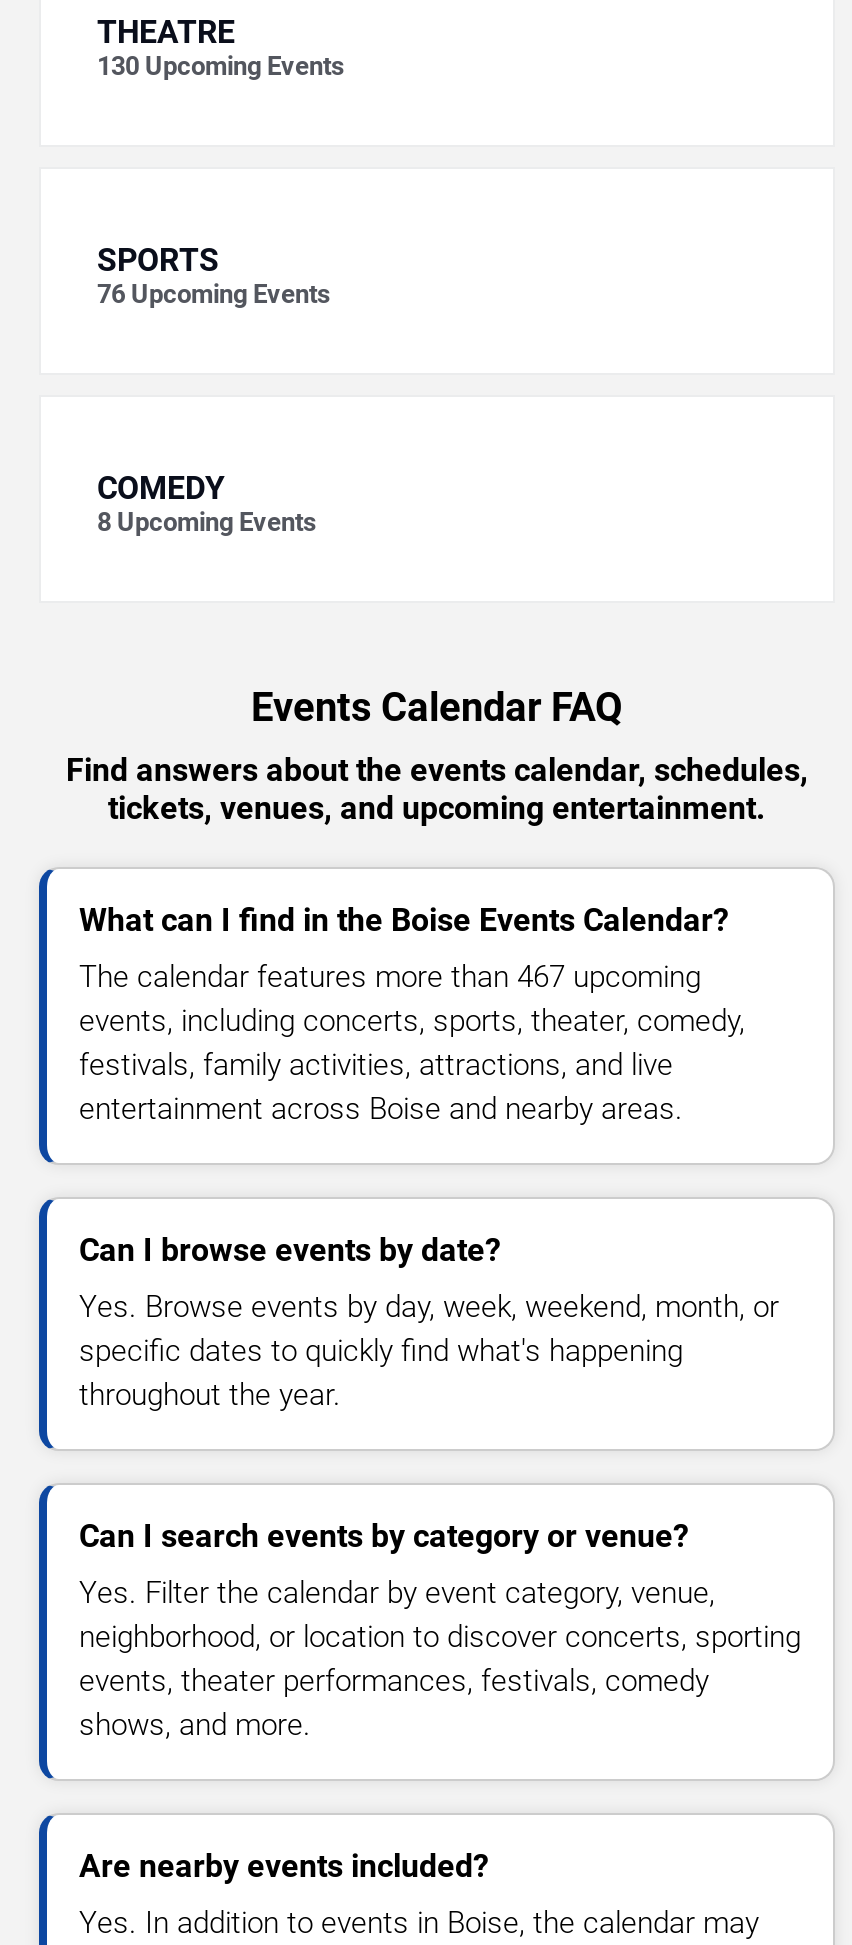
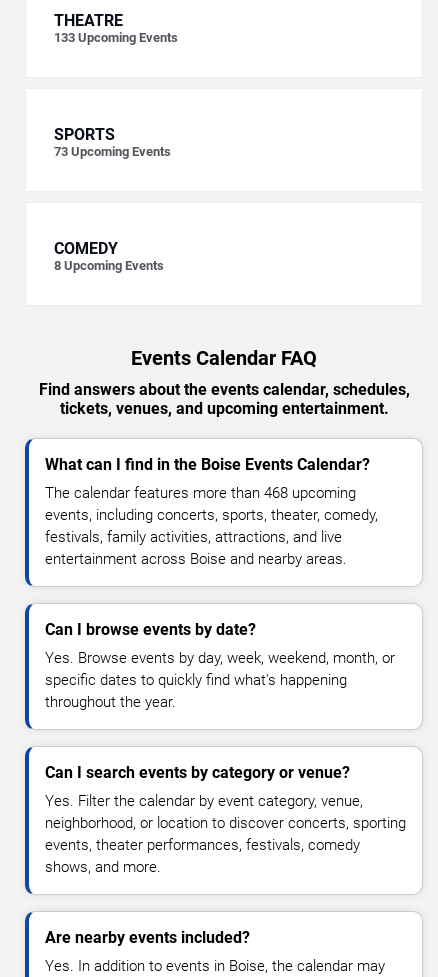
- 130 Upcoming Events
+ 133 Upcoming Events

- 76 Upcoming Events
+ 73 Upcoming Events

- The calendar features more than 467 upcoming
+ The calendar features more than 468 upcoming
